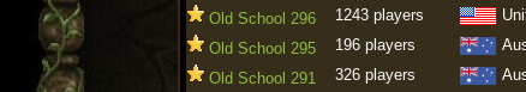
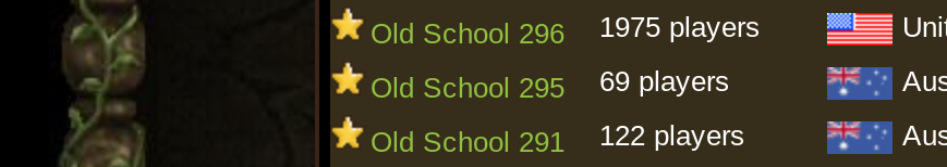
- Old School 296 1243 players
+ Old School 296 1975 players

- Old School 295 196 players
+ Old School 295 69 players

- Old School 291 326 players
+ Old School 291 122 players
